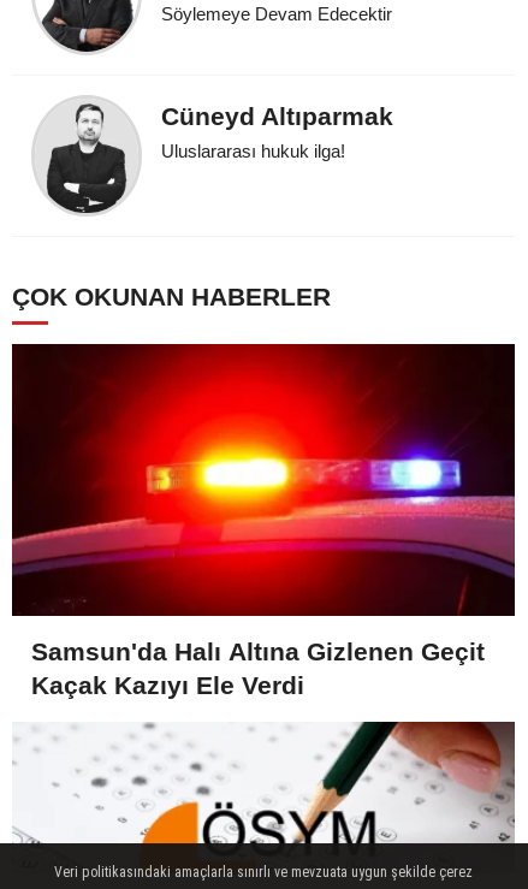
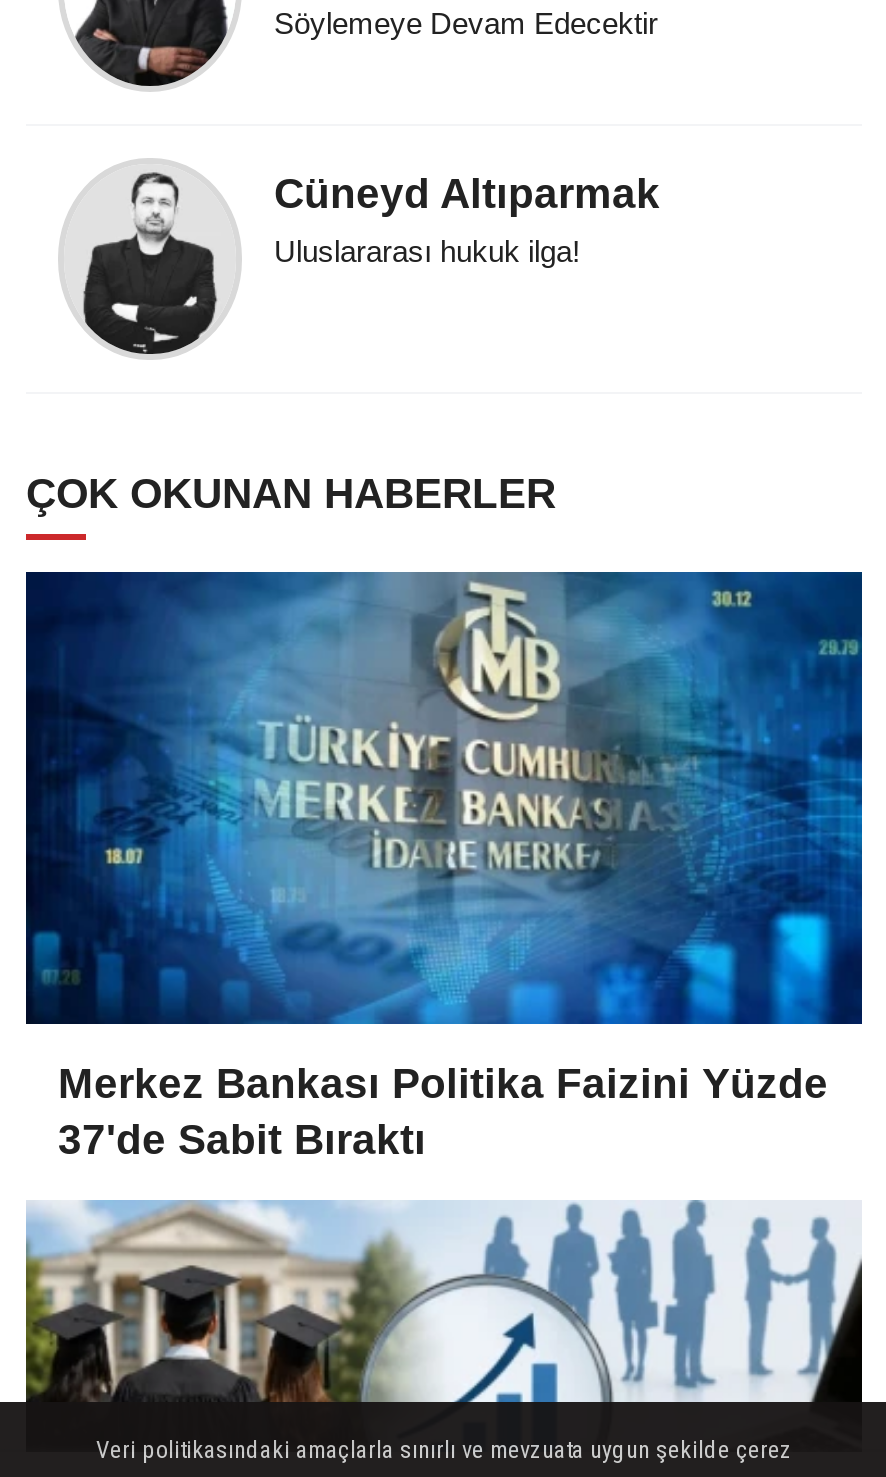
- [image]
- Samsun'da Halı Altına Gizlenen Geçit
- Kaçak Kazıyı Ele Verdi
+ [image]
+ Merkez Bankası Politika Faizini Yüzde
+ 37'de Sabit Bıraktı

- [image]
+ [image]
